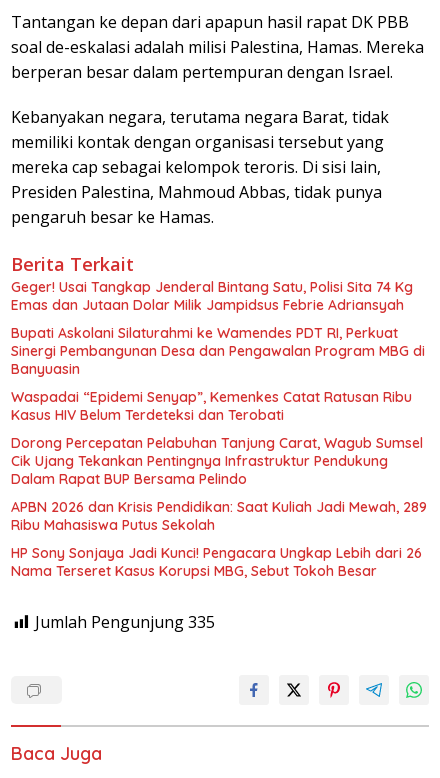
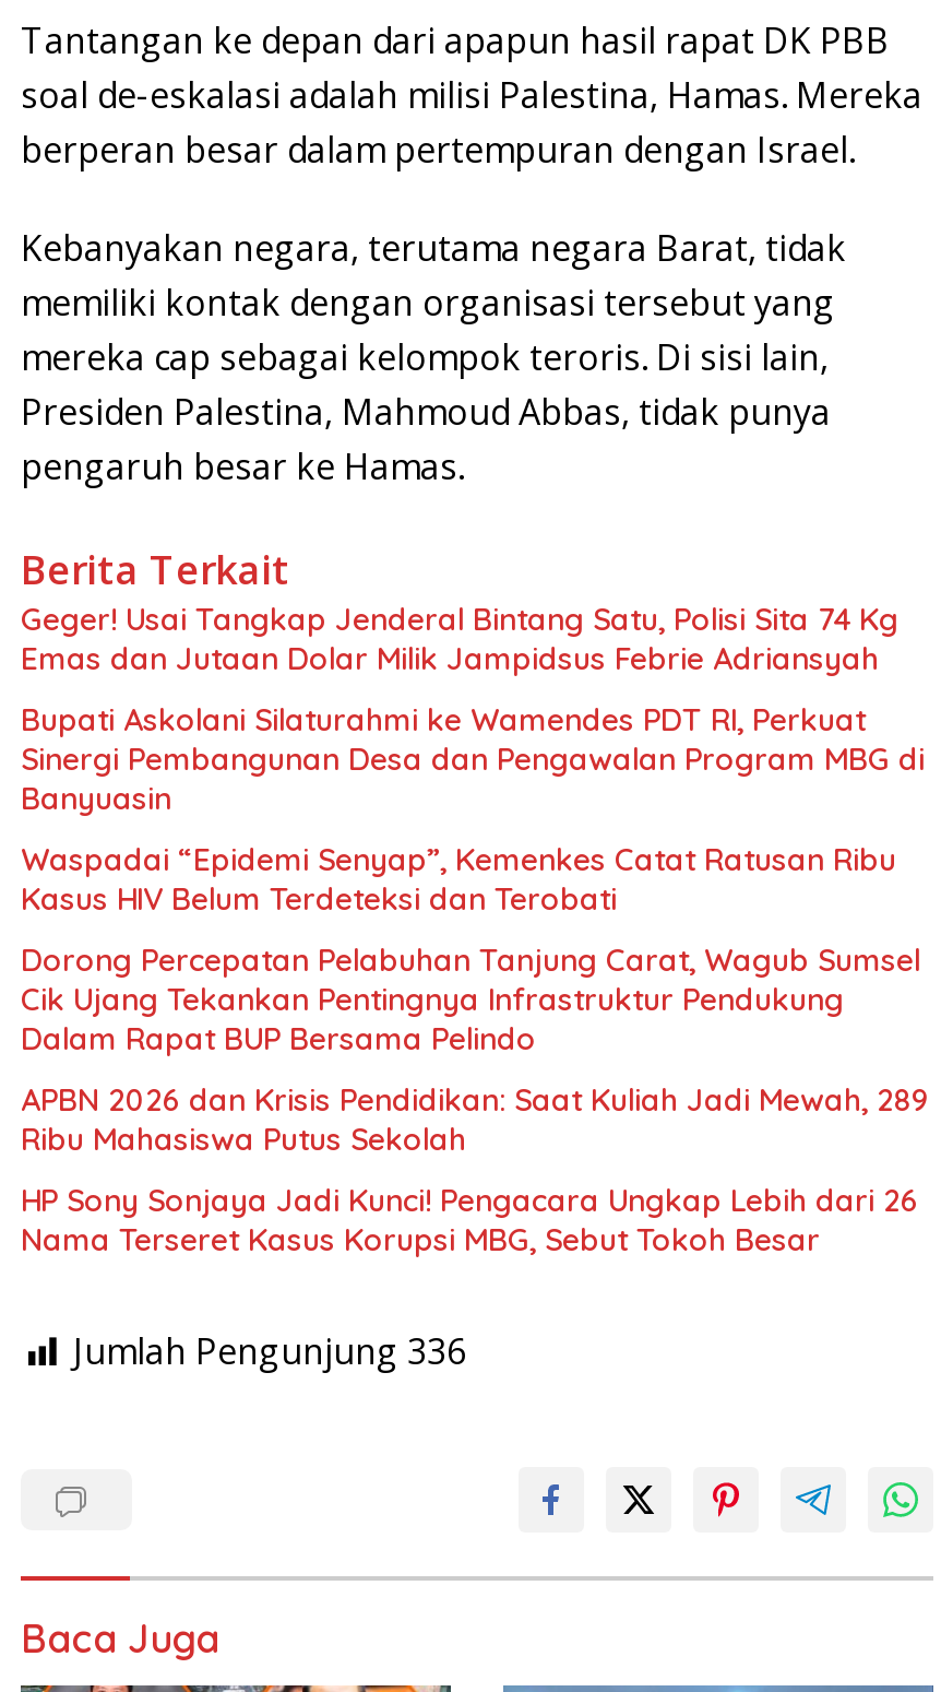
- Jumlah Pengunjung 335
+ Jumlah Pengunjung 336
